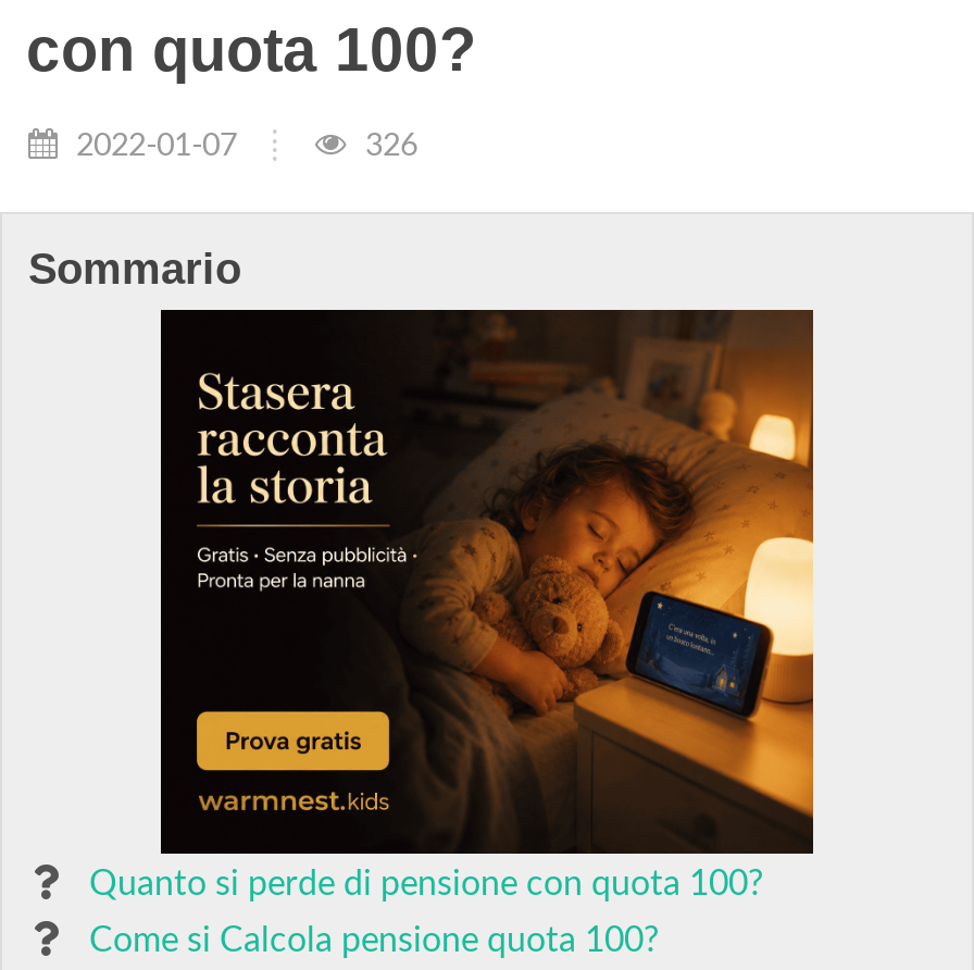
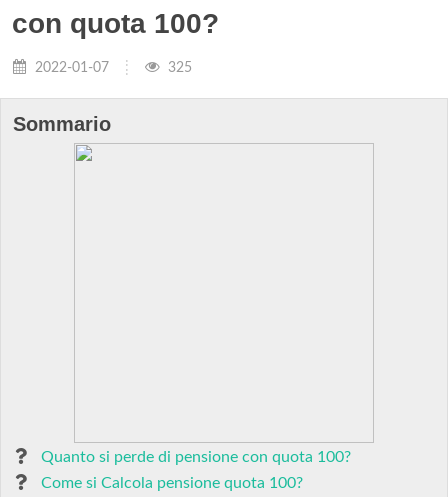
- 326
+ 325

- [image]
